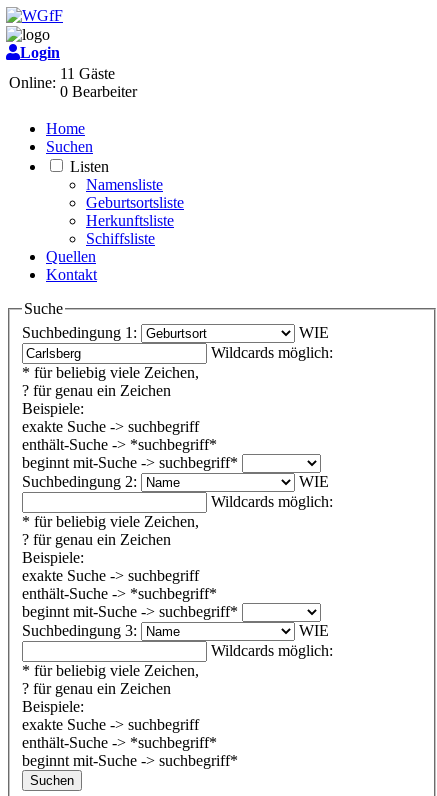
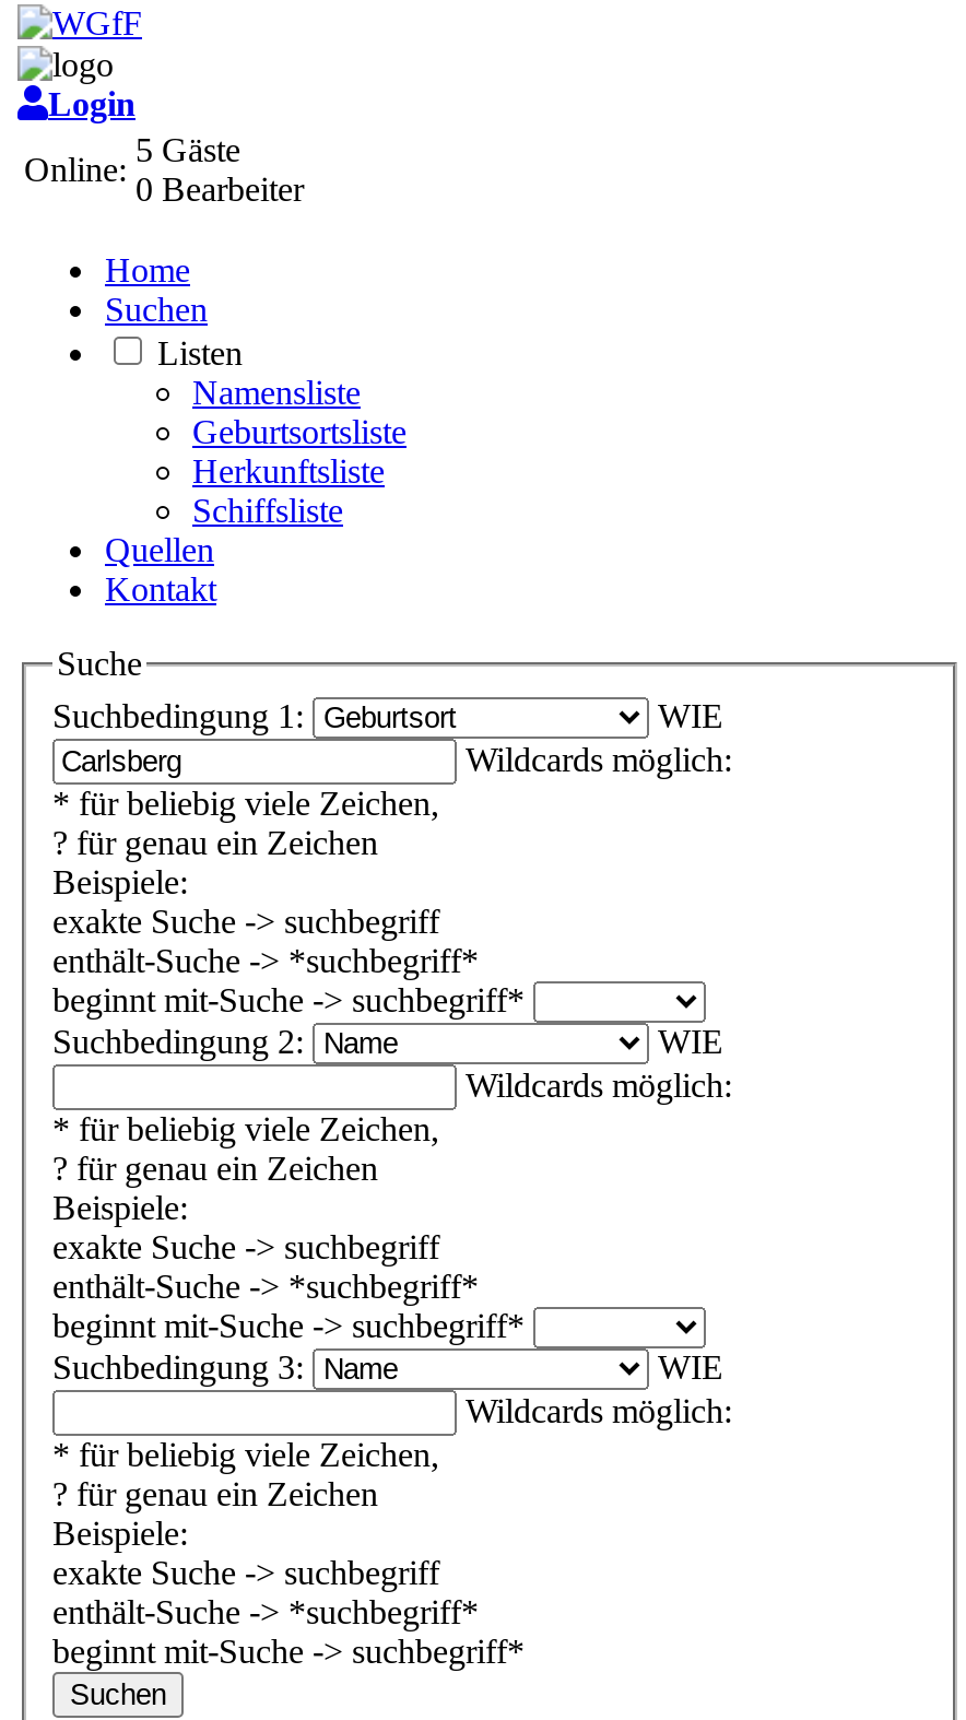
- 11 Gäste
+ 5 Gäste
